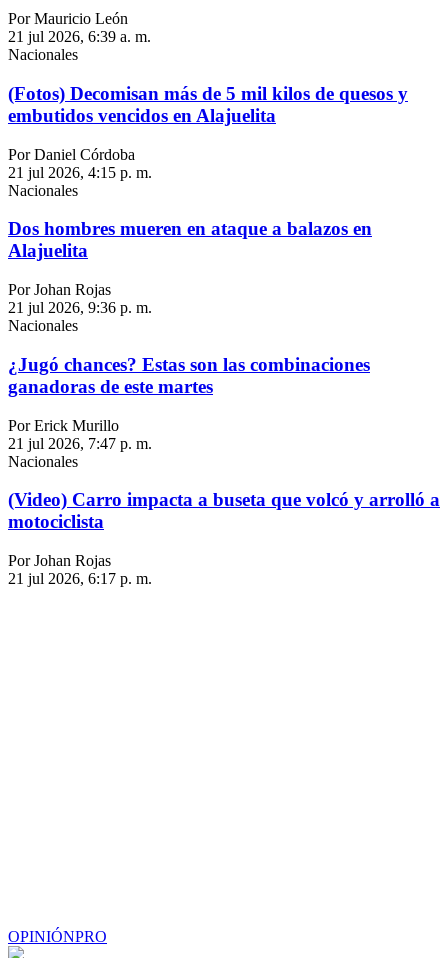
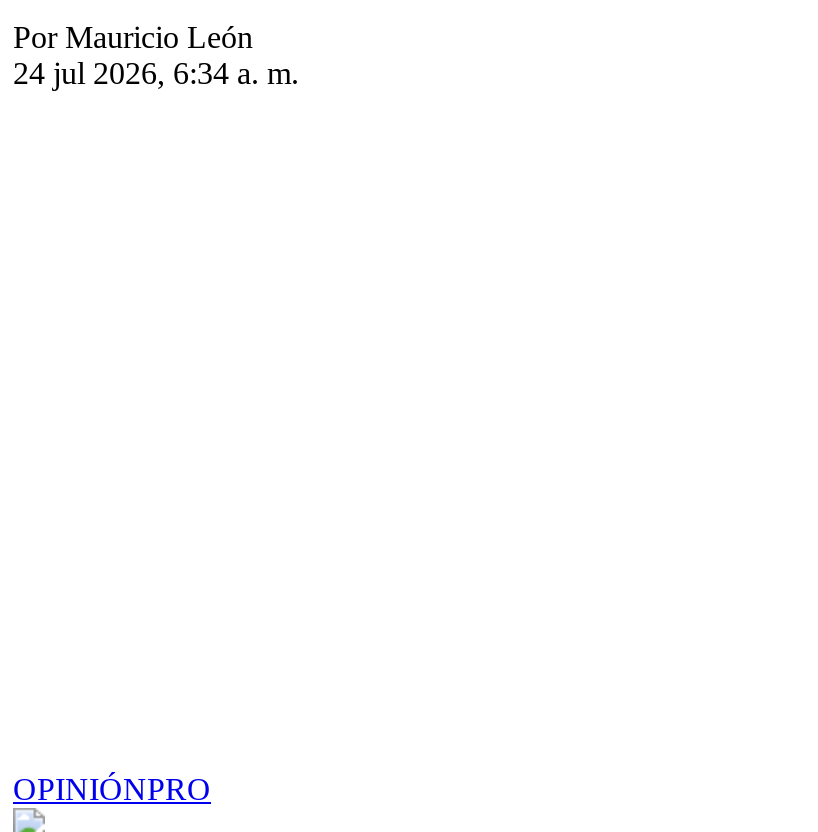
- 21 jul 2026, 6:39 a. m.
- Nacionales
- (Fotos) Decomisan más de 5 mil kilos de quesos y
- embutidos vencidos en Alajuelita
- Por Daniel Córdoba
- 21 jul 2026, 4:15 p. m.
- Nacionales
- Dos hombres mueren en ataque a balazos en
- Alajuelita
- Por Johan Rojas
- 21 jul 2026, 9:36 p. m.
- Nacionales
- ¿Jugó chances? Estas son las combinaciones
- ganadoras de este martes
- Por Erick Murillo
- 21 jul 2026, 7:47 p. m.
- Nacionales
- (Video) Carro impacta a buseta que volcó y arrolló a
- motociclista
- Por Johan Rojas
- 21 jul 2026, 6:17 p. m.
+ 24 jul 2026, 6:34 a. m.
